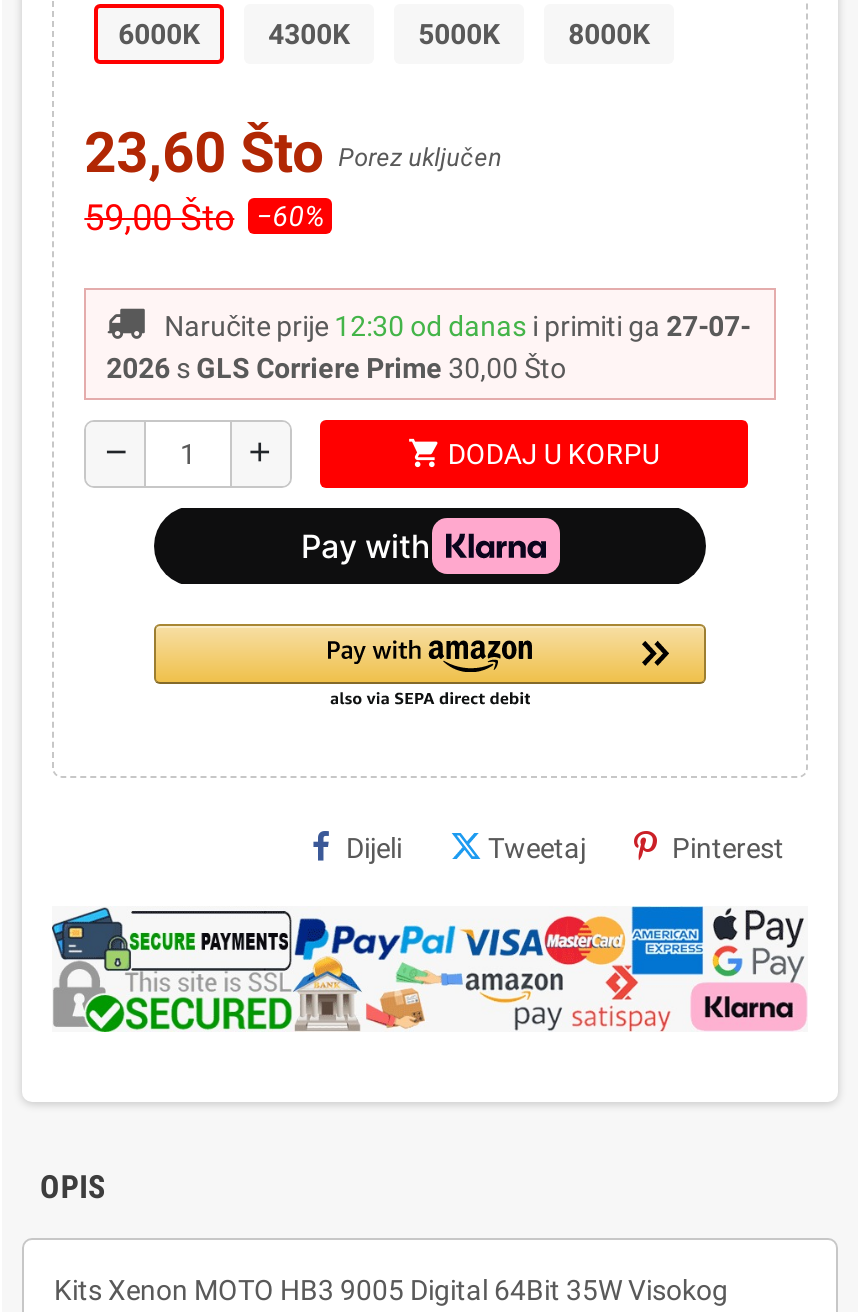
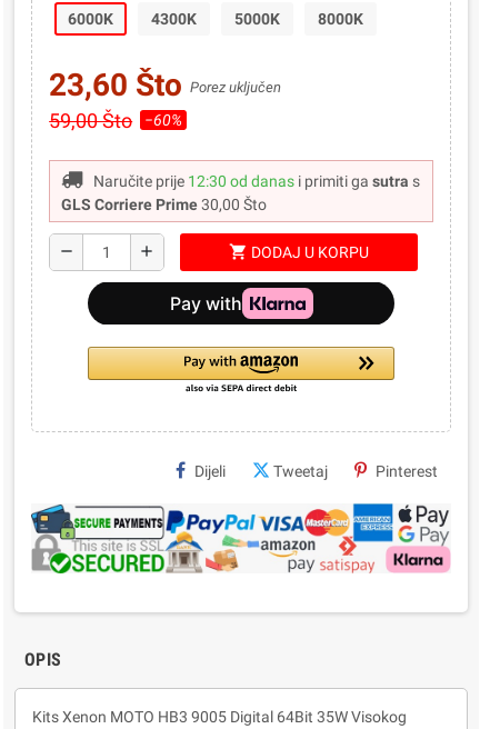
- Naručite prije 12:30 od danas i primiti ga 27-07-
- 2026 s GLS Corriere Prime 30,00 Što
+ Naručite prije 12:30 od danas i primiti ga sutra s
+ GLS Corriere Prime 30,00 Što
